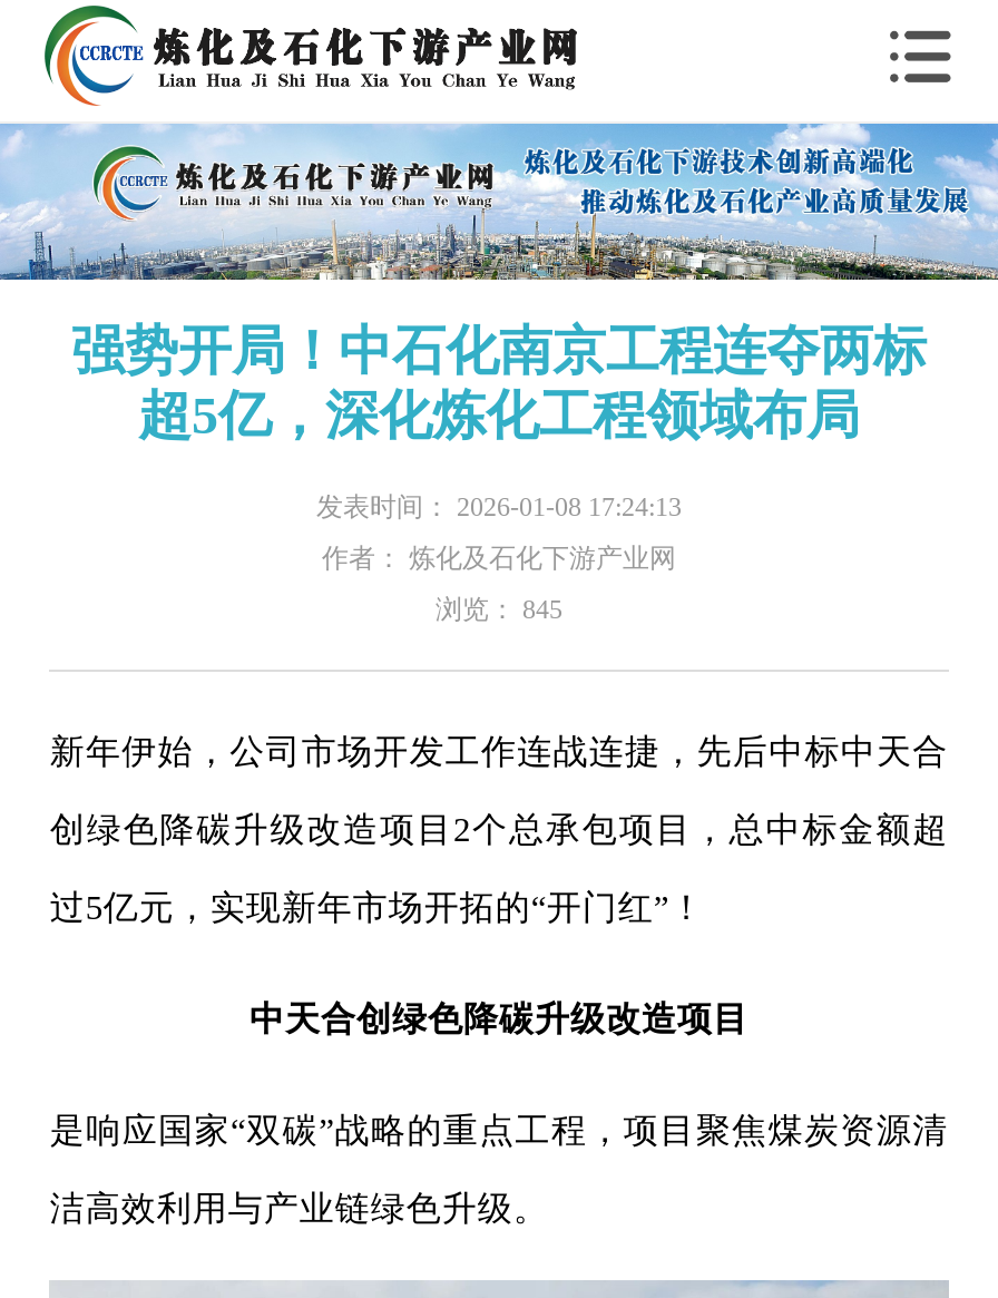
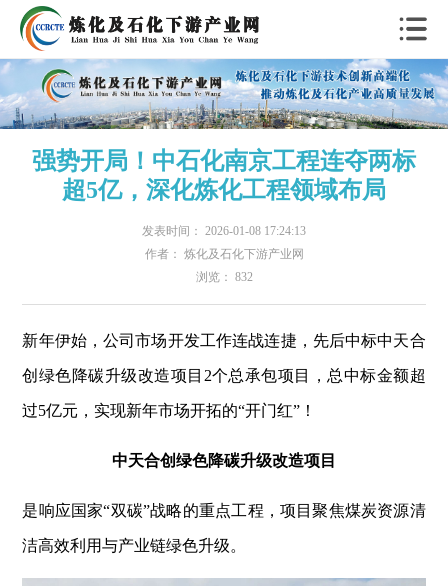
- 浏览： 845
+ 浏览： 832
